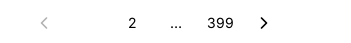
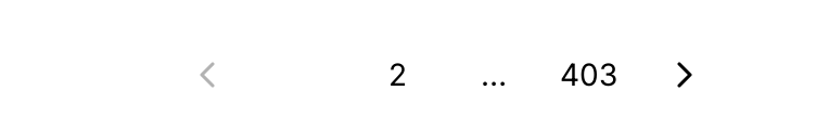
- 399
+ 403
